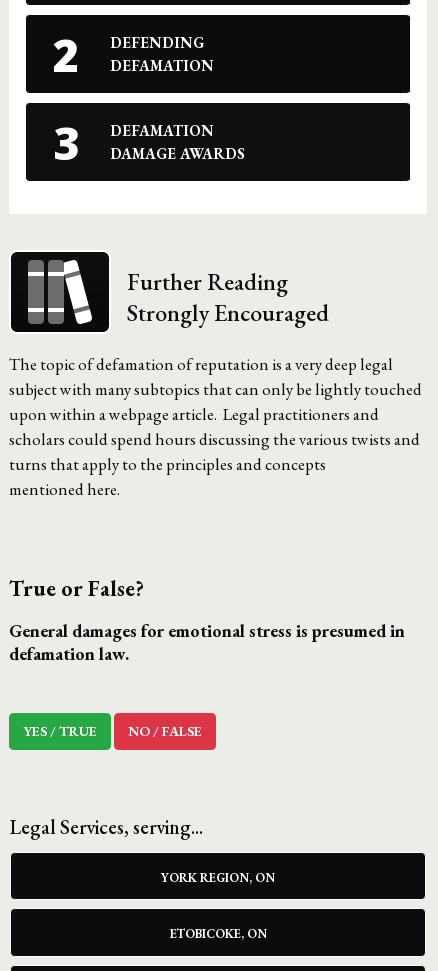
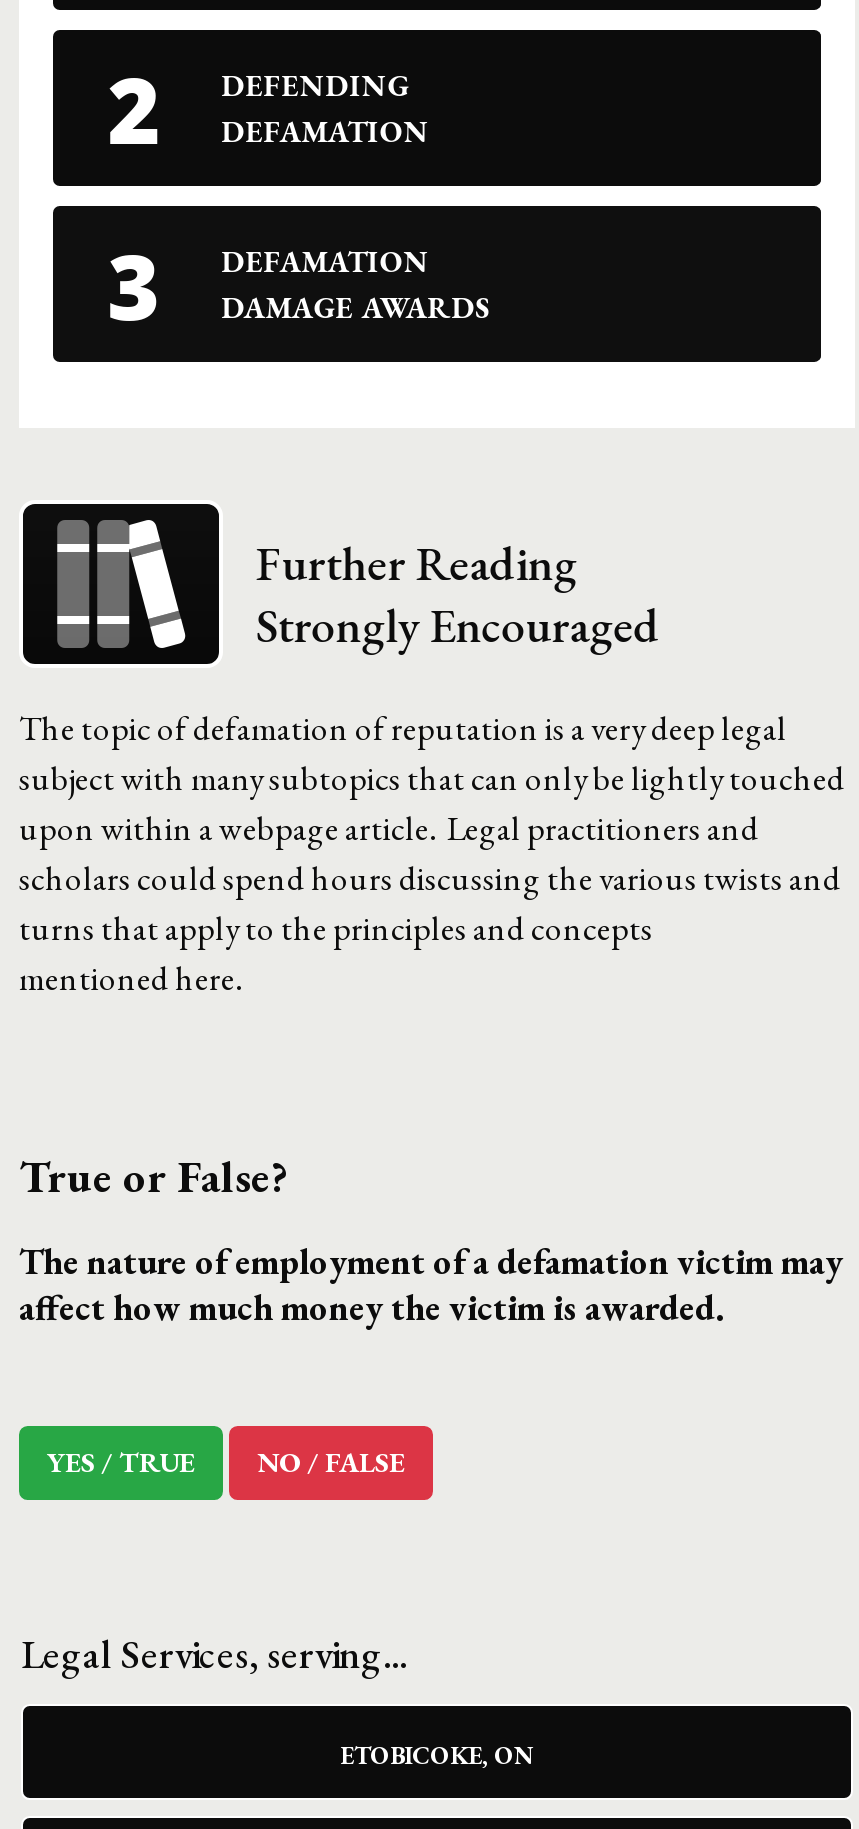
- General damages for emotional stress is presumed in
- defamation law.
+ The nature of employment of a defamation victim may
+ affect how much money the victim is awarded.

- YORK REGION, ON
